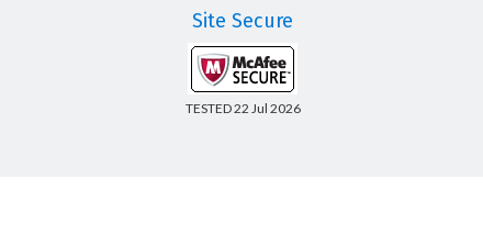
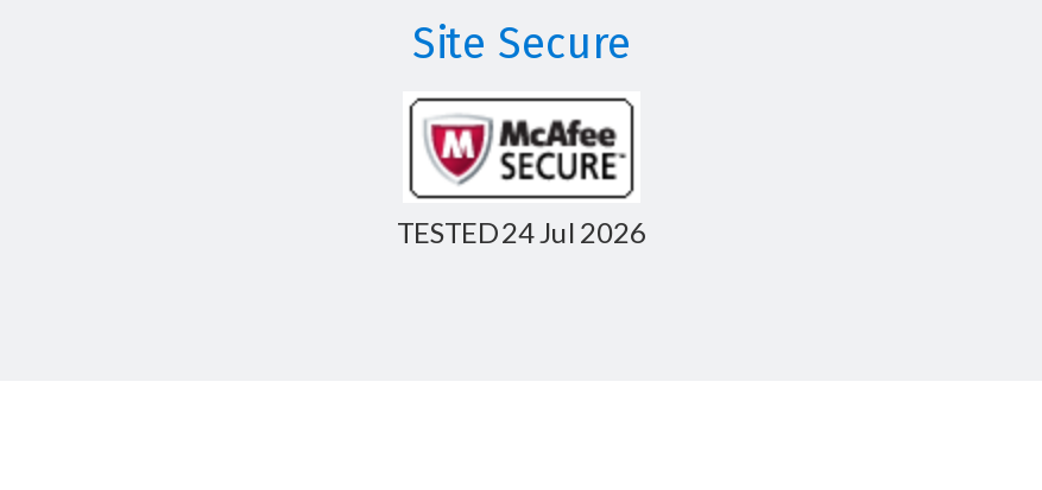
- TESTED 22 Jul 2026
+ TESTED 24 Jul 2026
